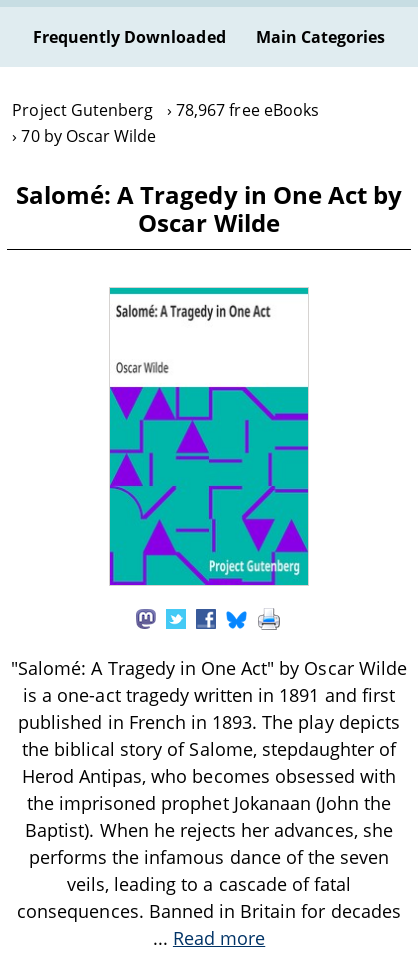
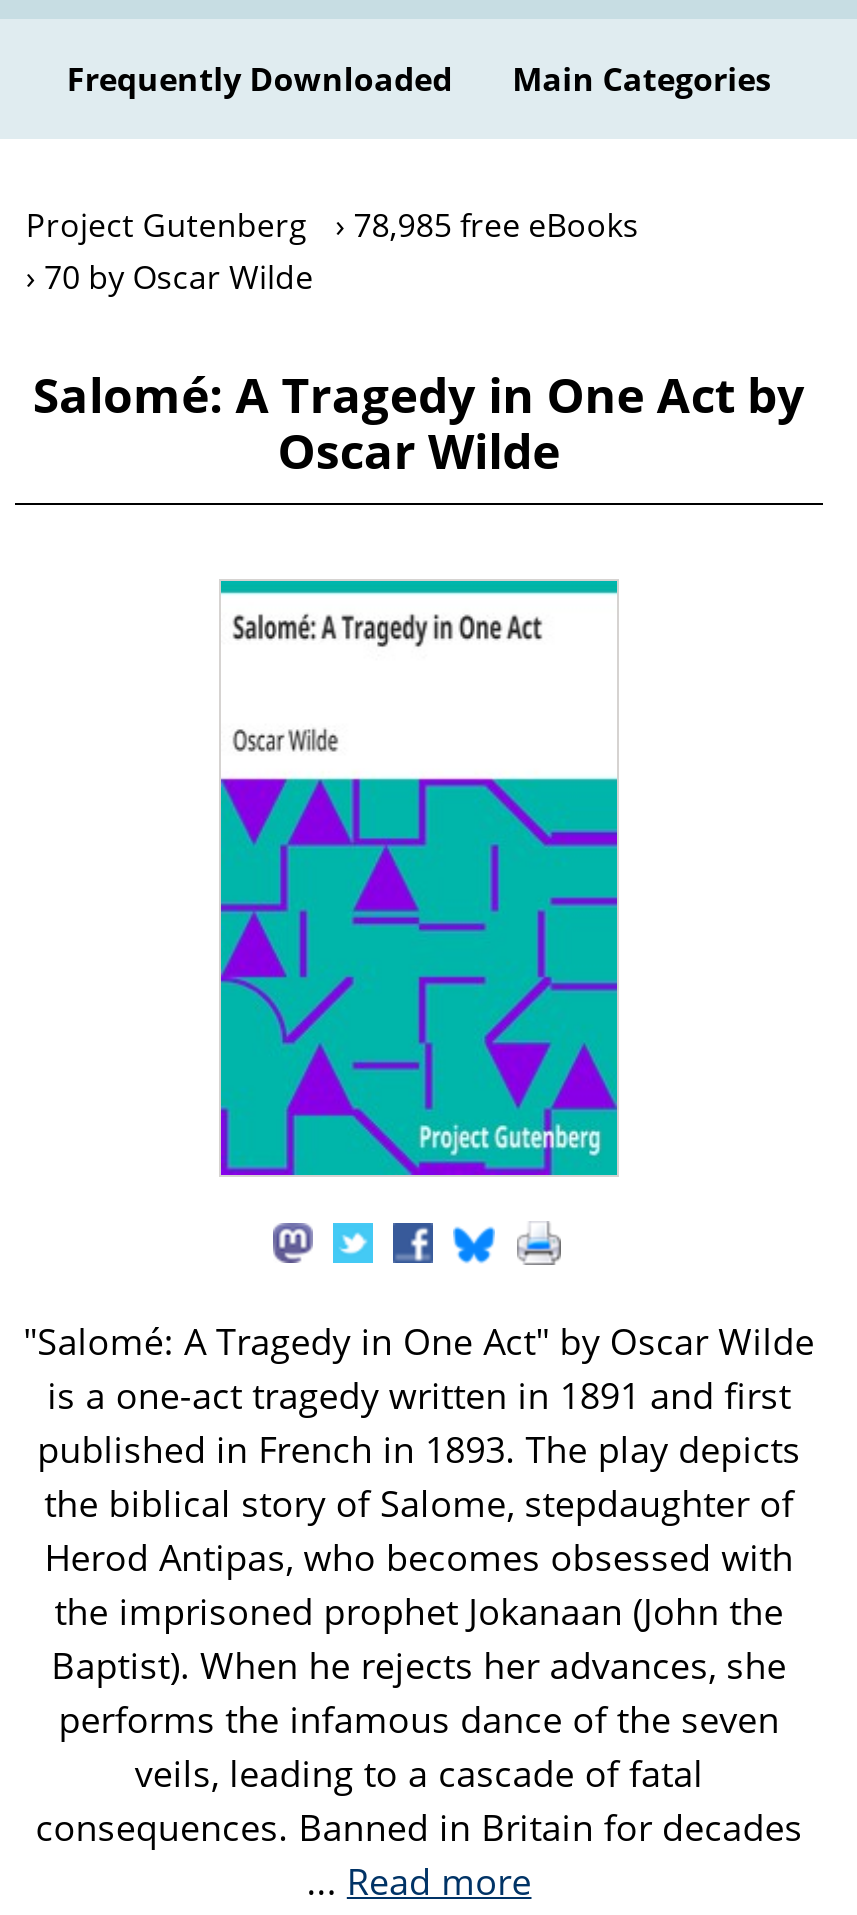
- Project Gutenberg 78,967 free eBooks
+ Project Gutenberg 78,985 free eBooks
